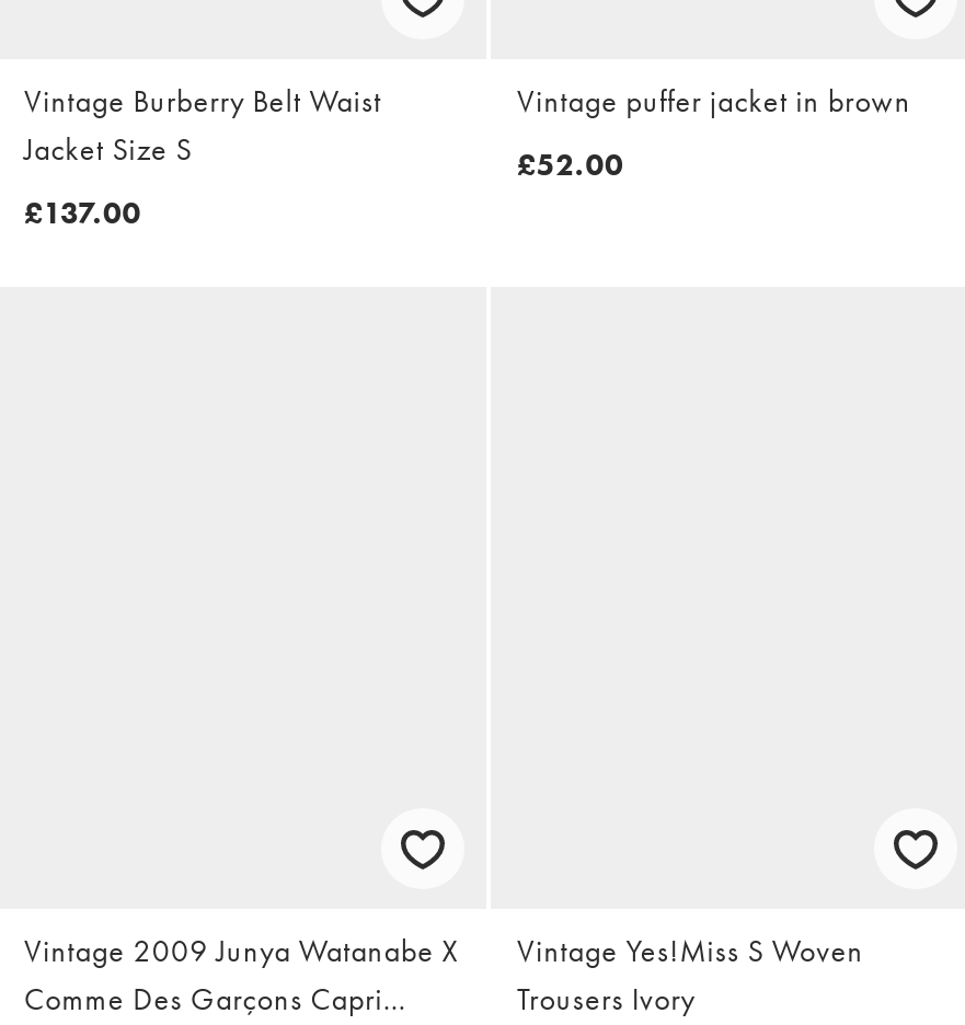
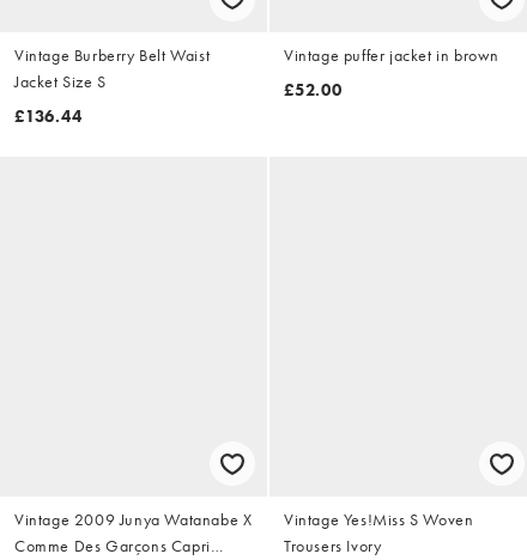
- £137.00
+ £136.44
